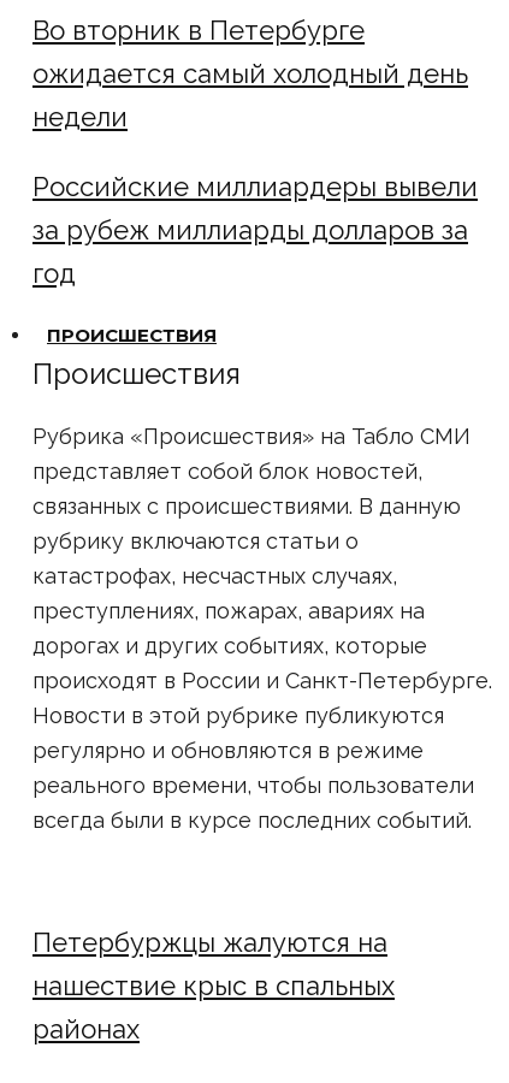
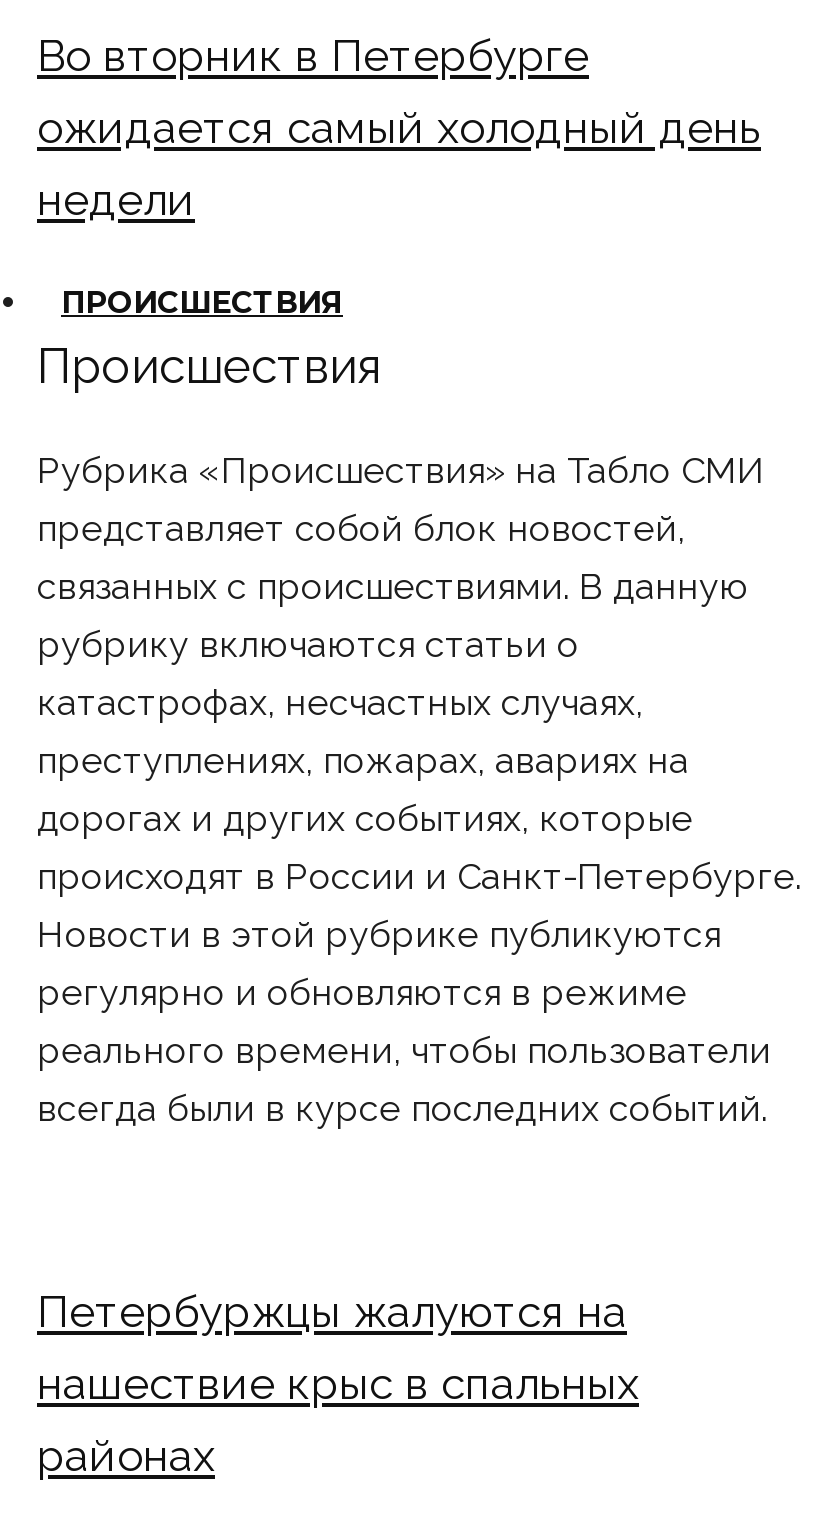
- Российские миллиардеры вывели
- за рубеж миллиарды долларов за
- год
